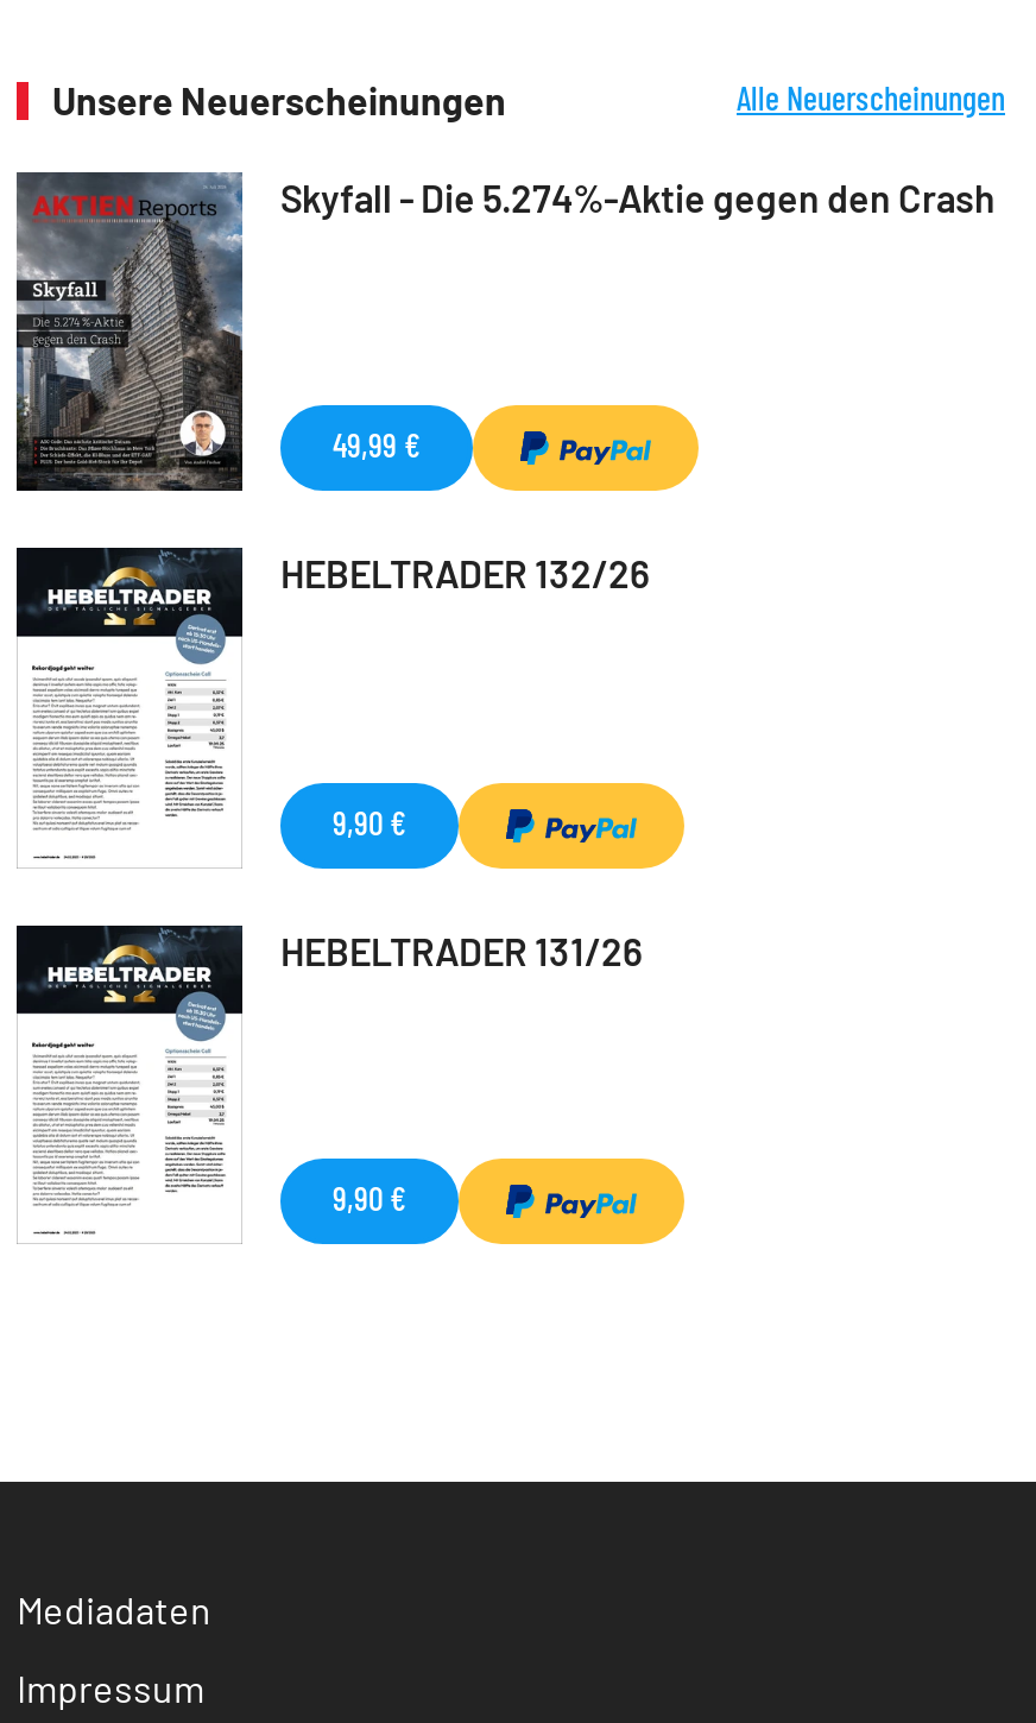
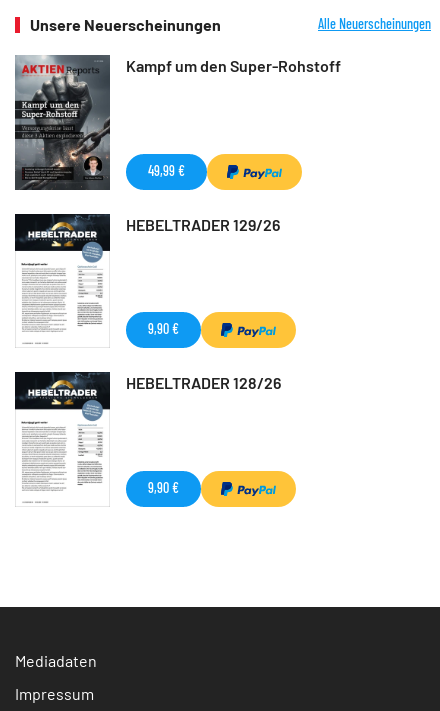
- [image]
- Skyfall - Die 5.274%-Aktie gegen den Crash
+ [image]
+ Kampf um den Super-Rohstoff

- HEBELTRADER 132/26
+ HEBELTRADER 129/26

- HEBELTRADER 131/26
+ HEBELTRADER 128/26
